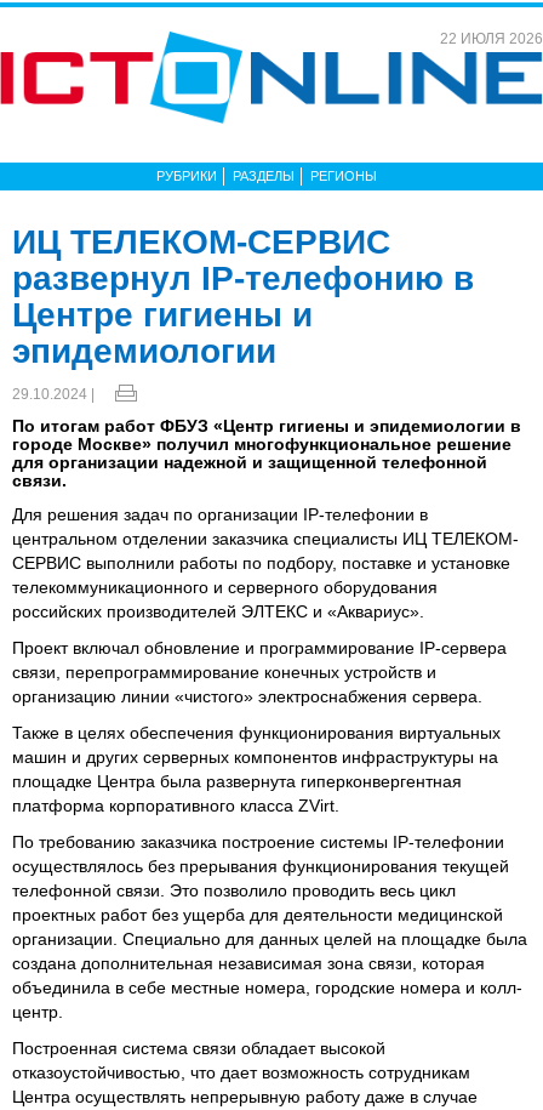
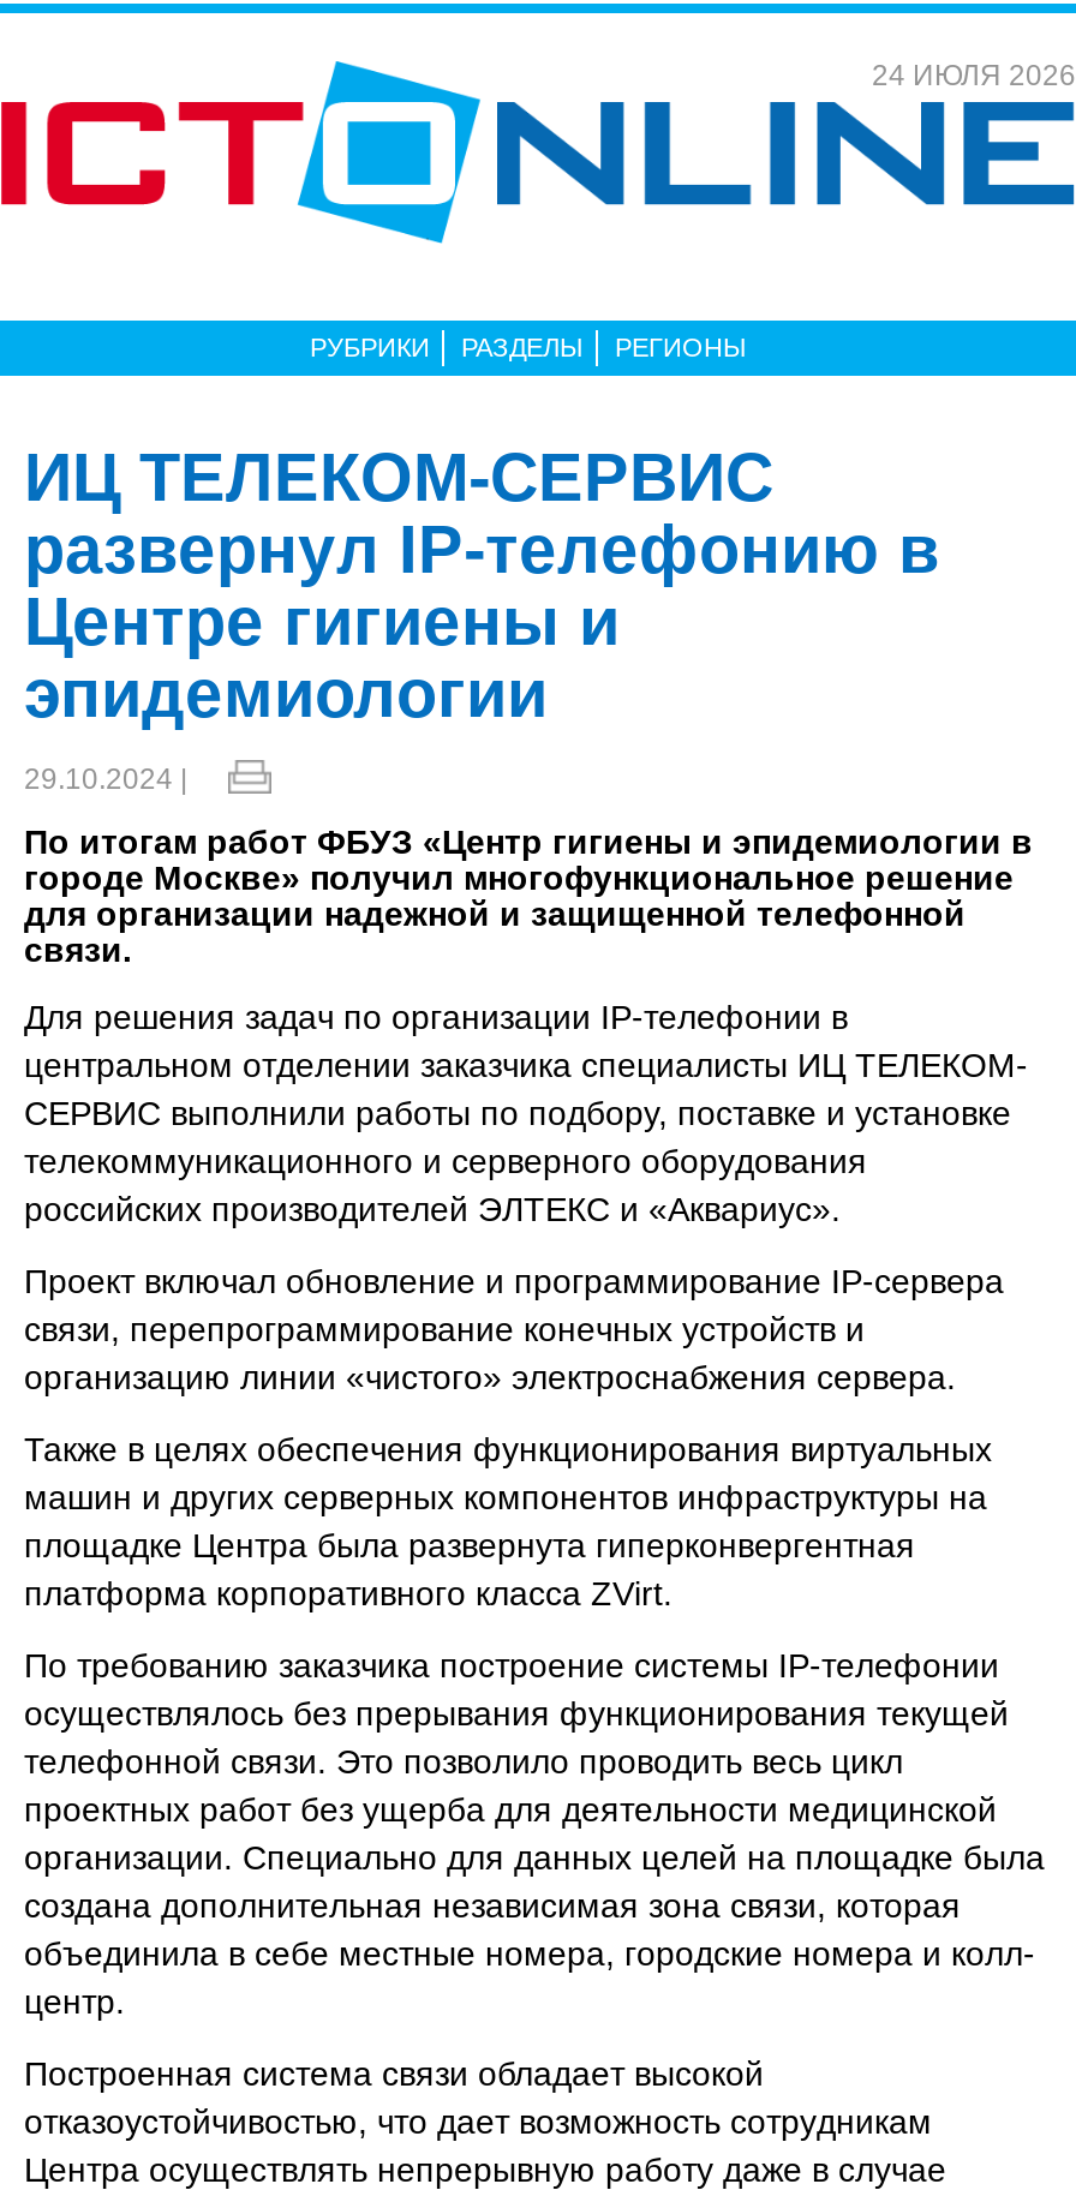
- 22 ИЮЛЯ 2026
+ 24 ИЮЛЯ 2026
